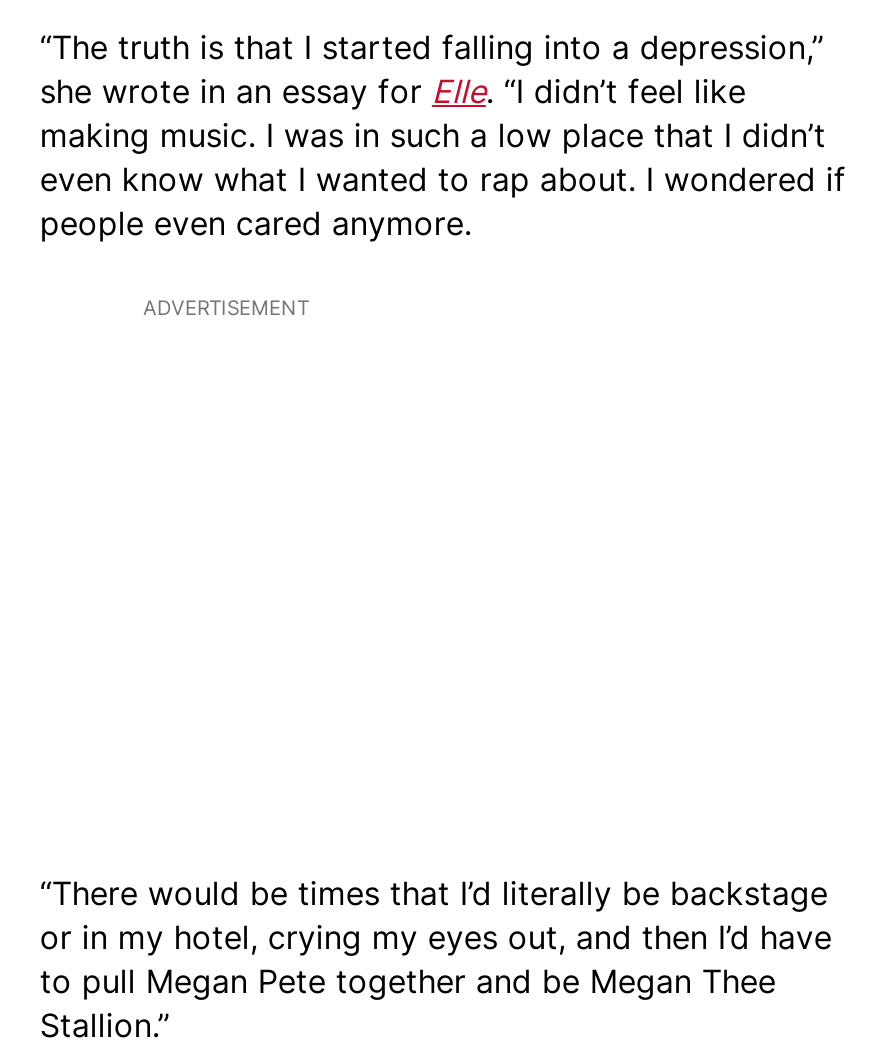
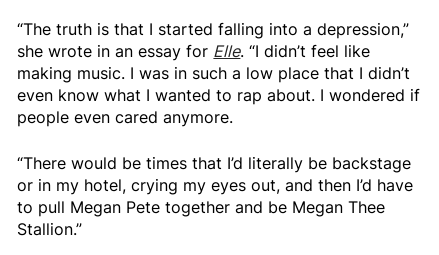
- ADVERTISEMENT
